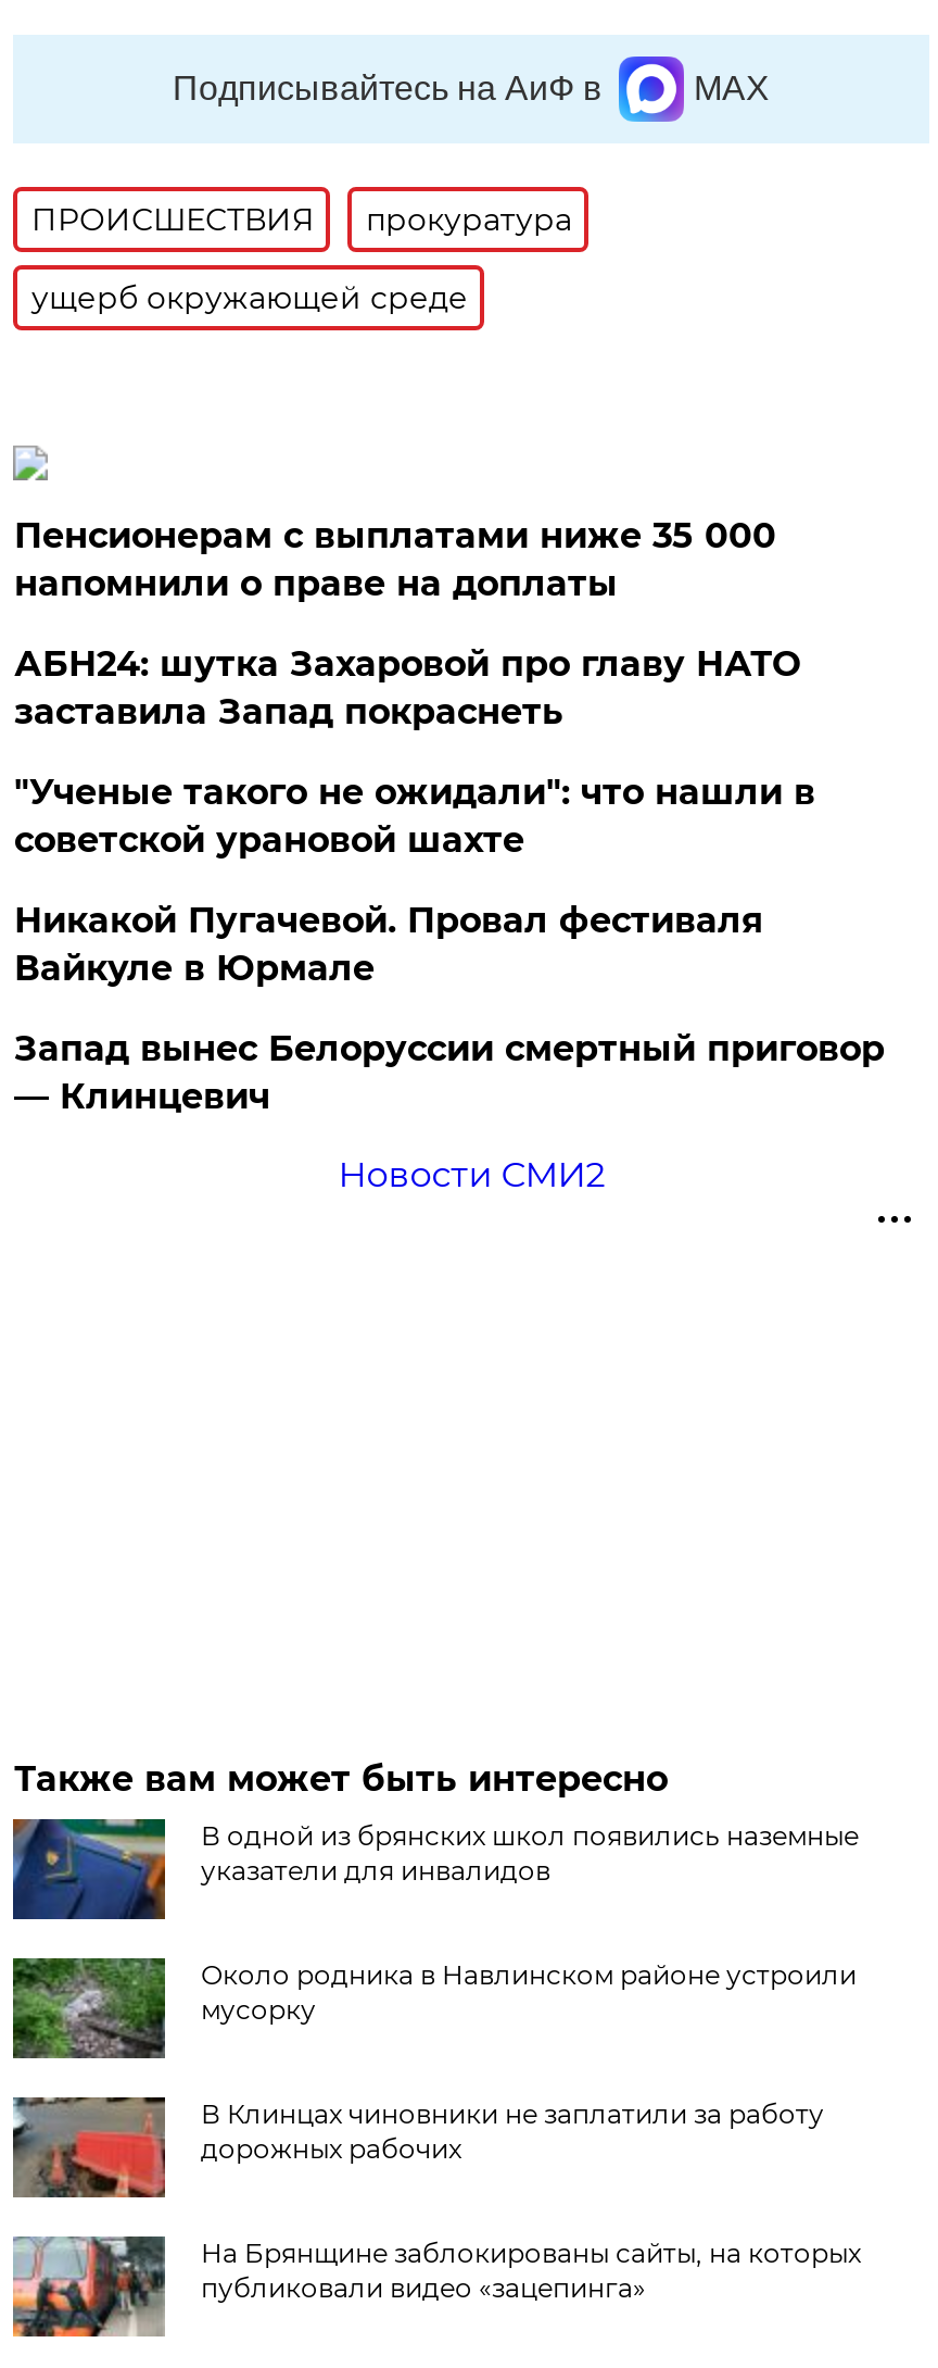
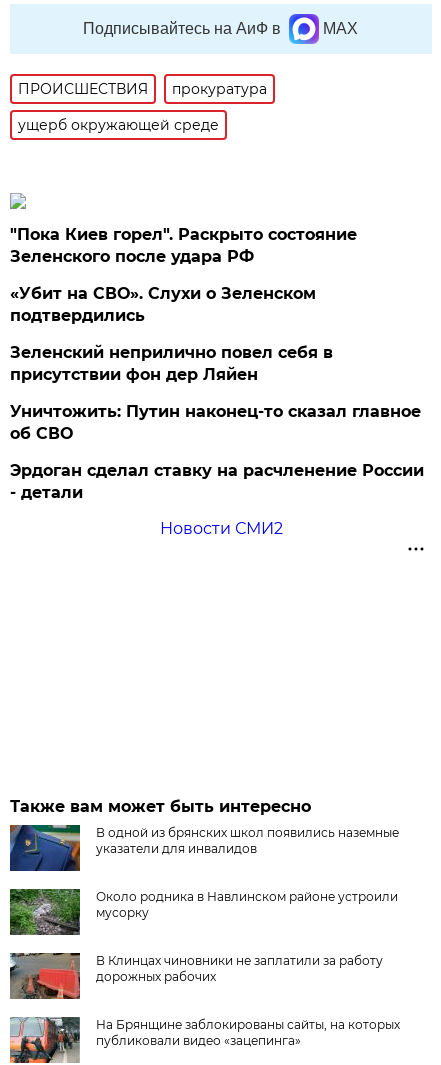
- Пенсионерам с выплатами ниже 35 000
- напомнили о праве на доплаты
+ "Пока Киев горел". Раскрыто состояние
+ Зеленского после удара РФ

- АБН24: шутка Захаровой про главу НАТО
- заставила Запад покраснеть
+ «Убит на СВО». Слухи о Зеленском
+ подтвердились

- "Ученые такого не ожидали": что нашли в
- советской урановой шахте
+ Зеленский неприлично повел cебя в
+ присутствии фон дер Ляйен

- Никакой Пугачевой. Провал фестиваля
- Вайкуле в Юрмале
+ Уничтожить: Путин наконец-то сказал главное
+ об СВО

- Запад вынес Белоруссии смертный приговор
- — Клинцевич
+ Эрдоган сделал ставку на расчленение России
+ - детали
